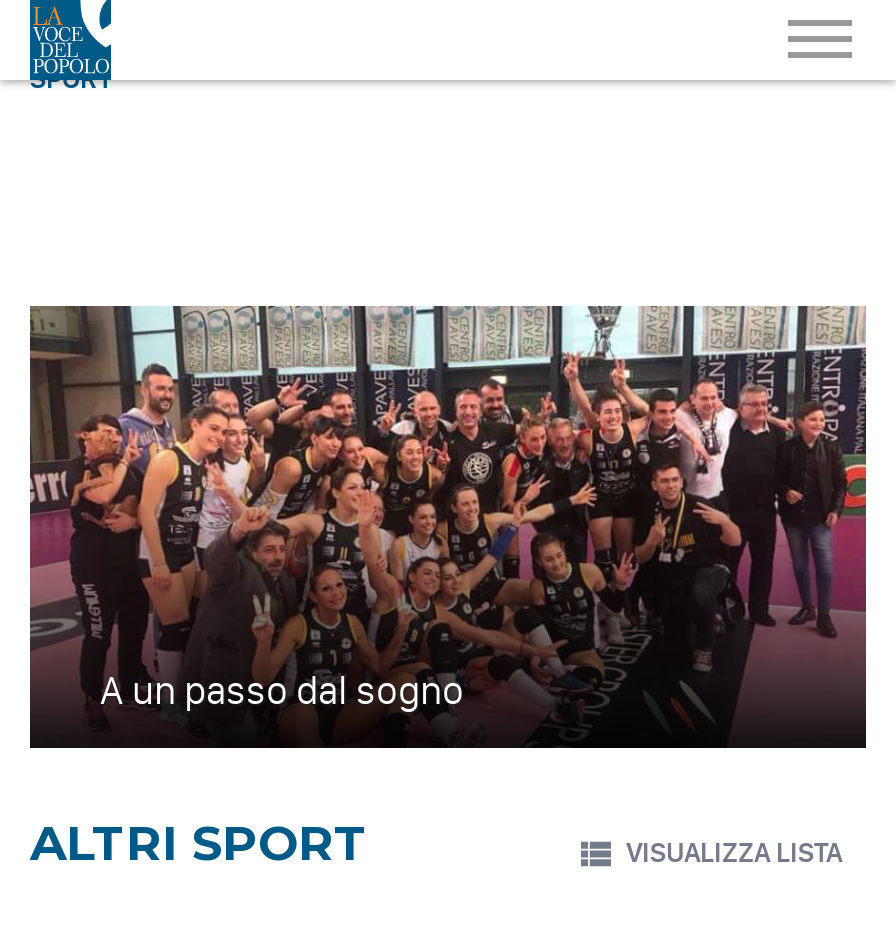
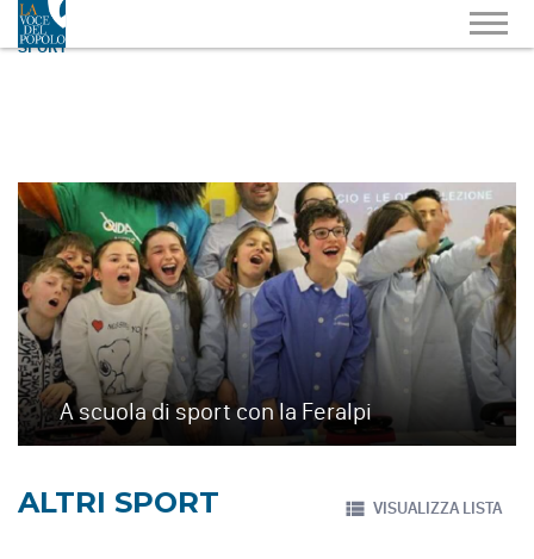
- [image]
- A un passo dal sogno
+ [image]
+ A scuola di sport con la Feralpi
